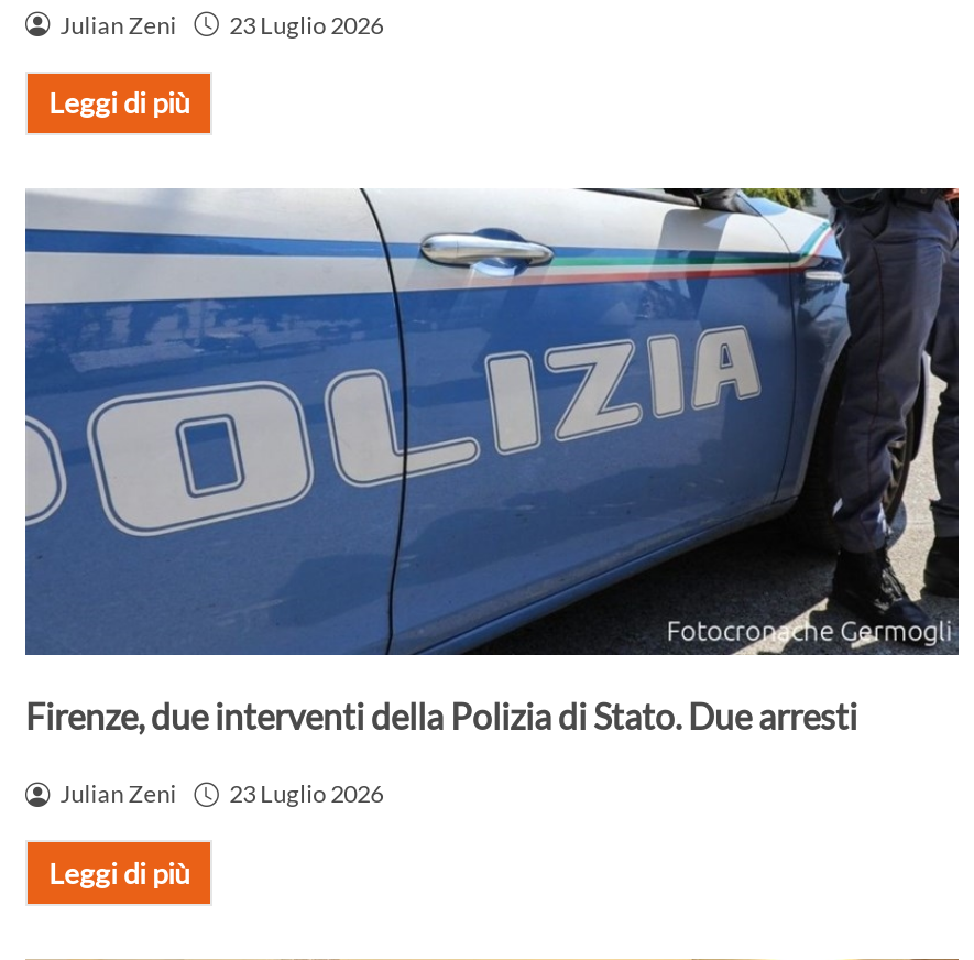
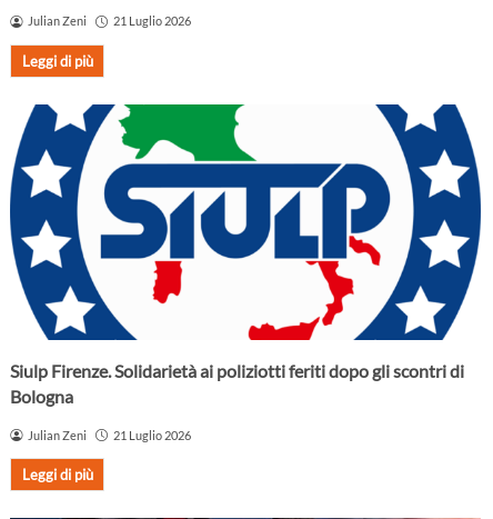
- Julian Zeni 23 Luglio 2026
+ Julian Zeni 21 Luglio 2026

- [image]
- Firenze, due interventi della Polizia di Stato. Due arresti
+ [image]
+ Siulp Firenze. Solidarietà ai poliziotti feriti dopo gli scontri di
+ Bologna

- Julian Zeni 23 Luglio 2026
+ Julian Zeni 21 Luglio 2026
